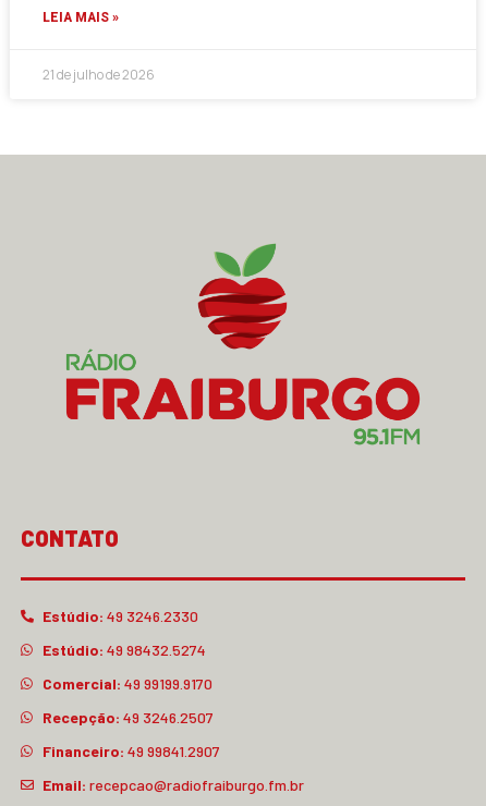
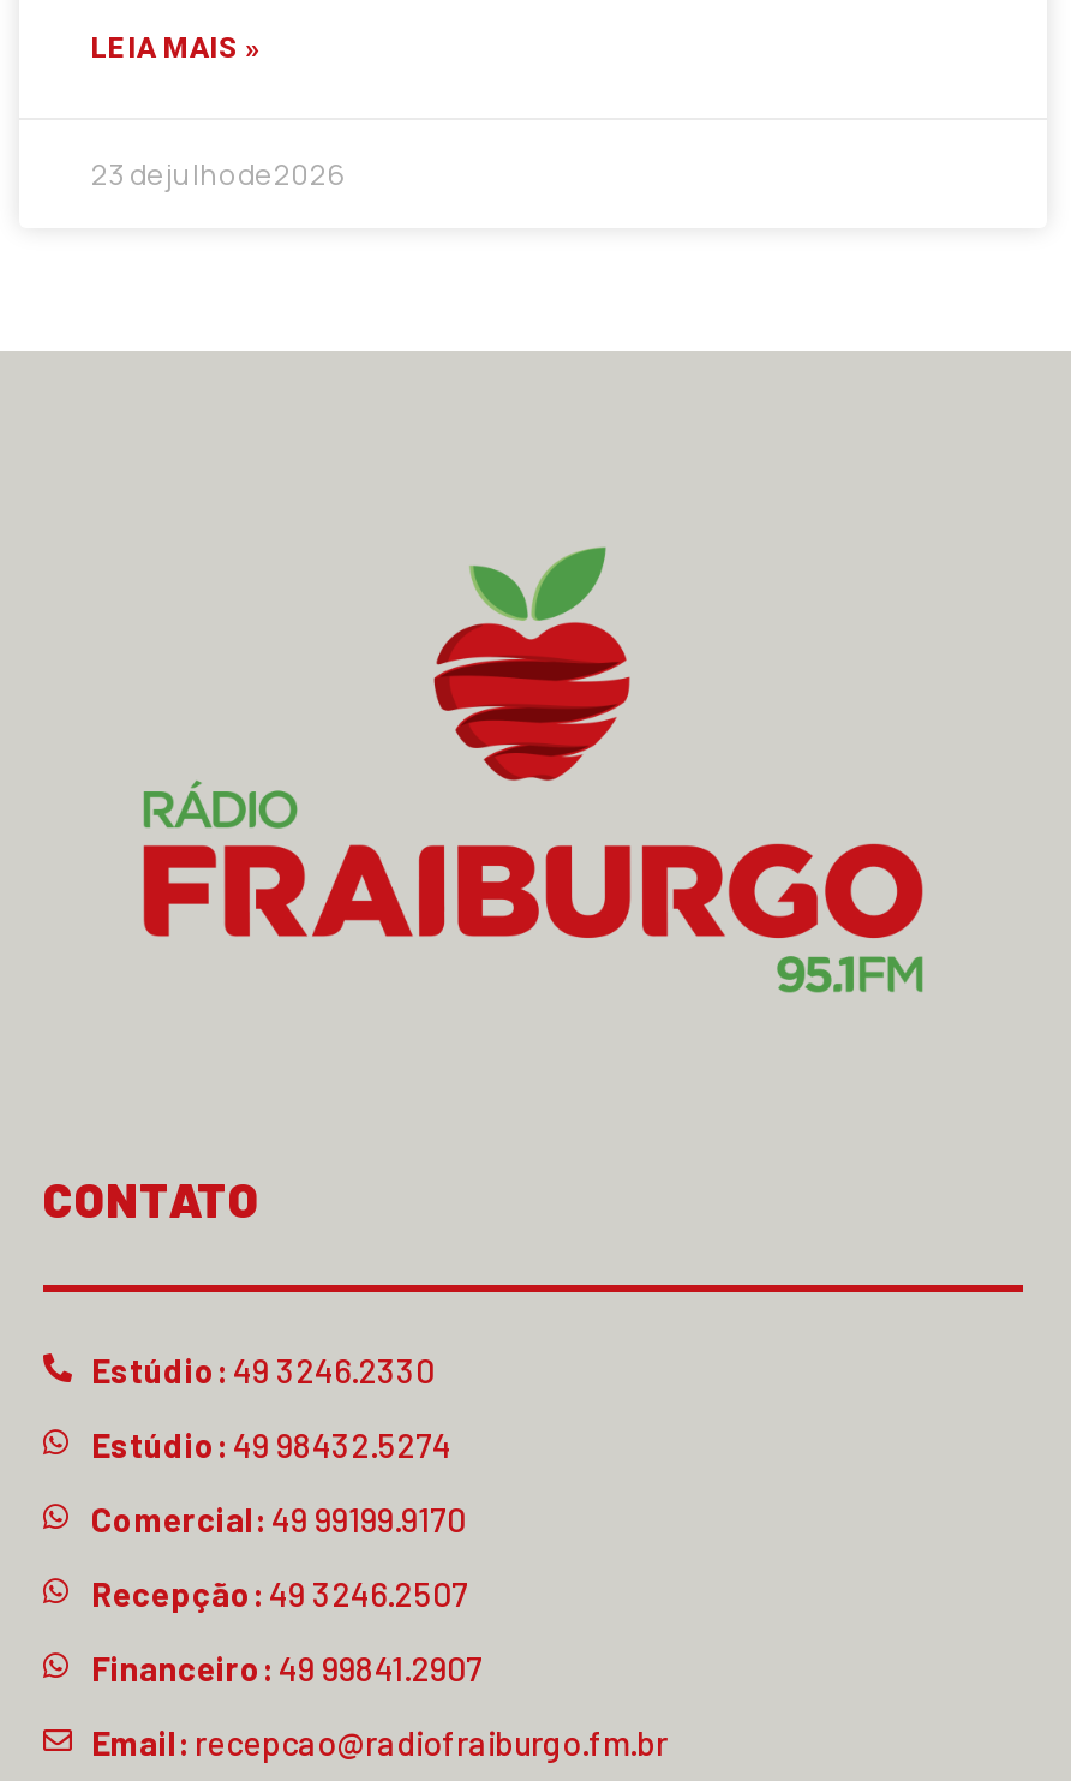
- 21 de julho de 2026
+ 23 de julho de 2026
